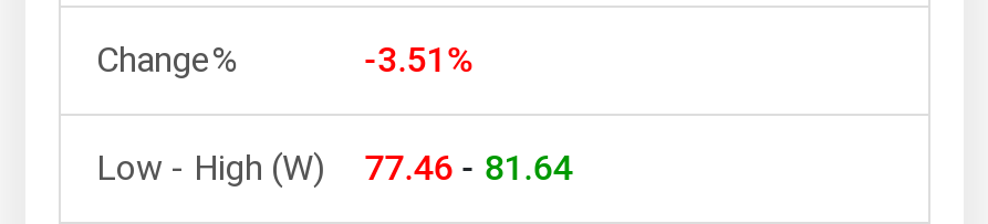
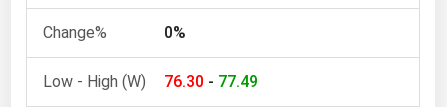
- -3.51%
+ 0%

- 77.46 - 81.64
+ 76.30 - 77.49
